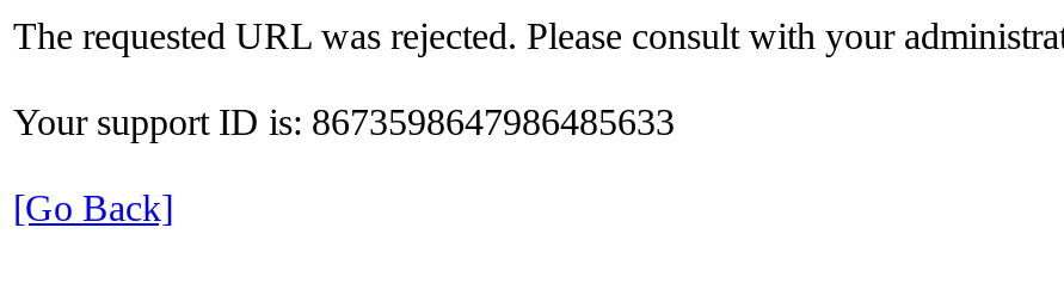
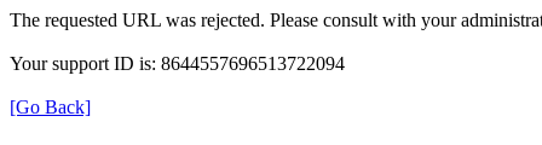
- Your support ID is: 8673598647986485633
+ Your support ID is: 8644557696513722094
